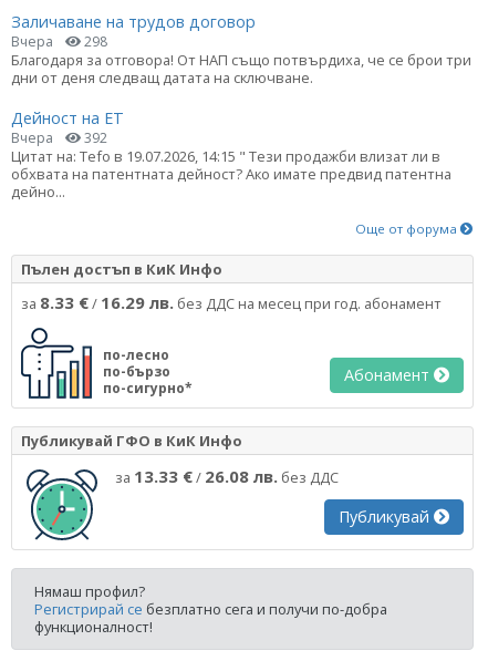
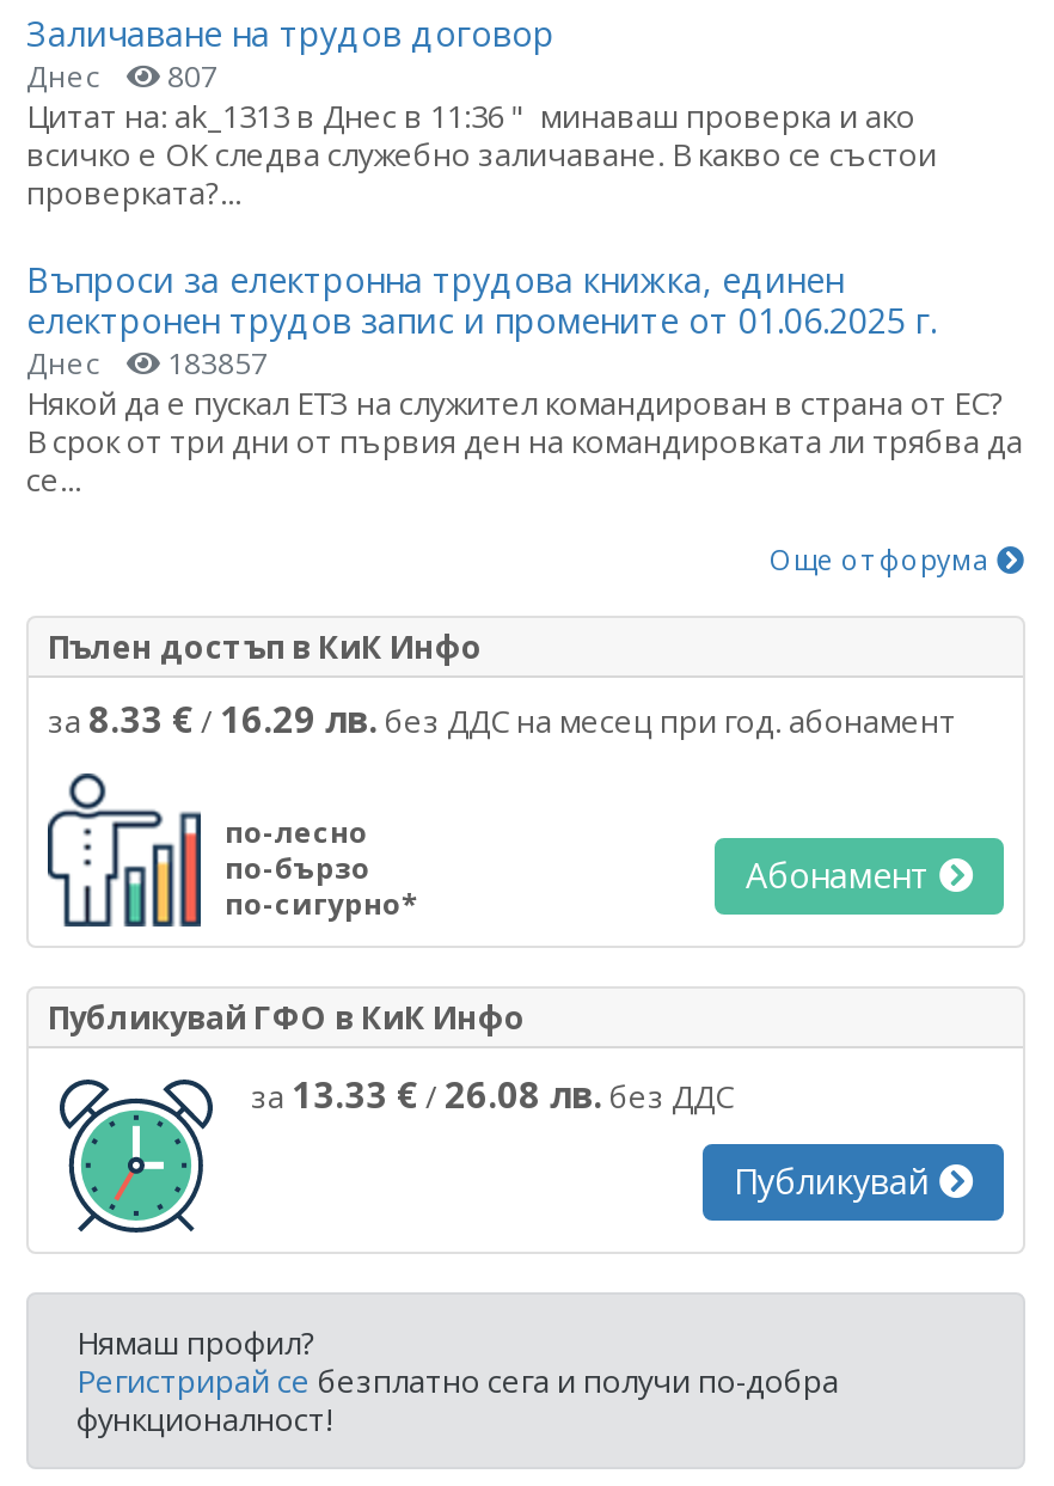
- Вчера
- 298
- Благодаря за отговора! От НАП също потвърдиха, че се брои три
- дни от деня следващ датата на сключване.
+ Днес
+ 807
+ Цитат на: ak_1313 в Днес в 11:36 " минаваш проверка и ако
+ всичко е ОК следва служебно заличаване. В какво се състои
+ проверката?...

- Дейност на ЕТ
- Вчера
- 392
- Цитат на: Tefo в 19.07.2026, 14:15 " Тези продажби влизат ли в
- обхвата на патентната дейност? Ако имате предвид патентна
- дейно...
+ Въпроси за електронна трудова книжка, единен
+ електронен трудов запис и промените от 01.06.2025 г.
+ Днес
+ 183857
+ Някой да е пускал ЕТЗ на служител командирован в страна от ЕС?
+ В срок от три дни от първия ден на командировката ли трябва да
+ се...
